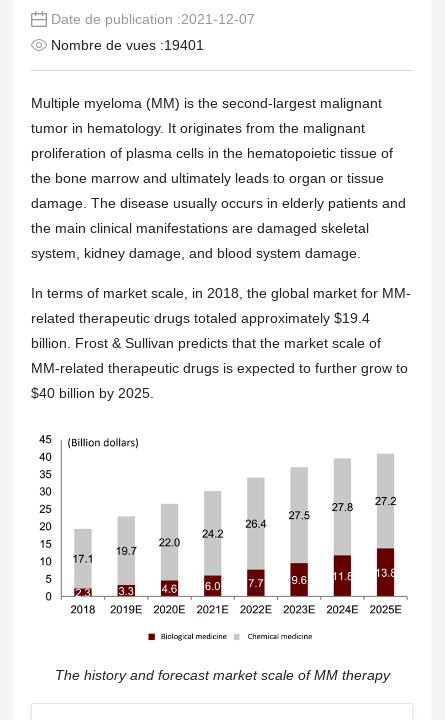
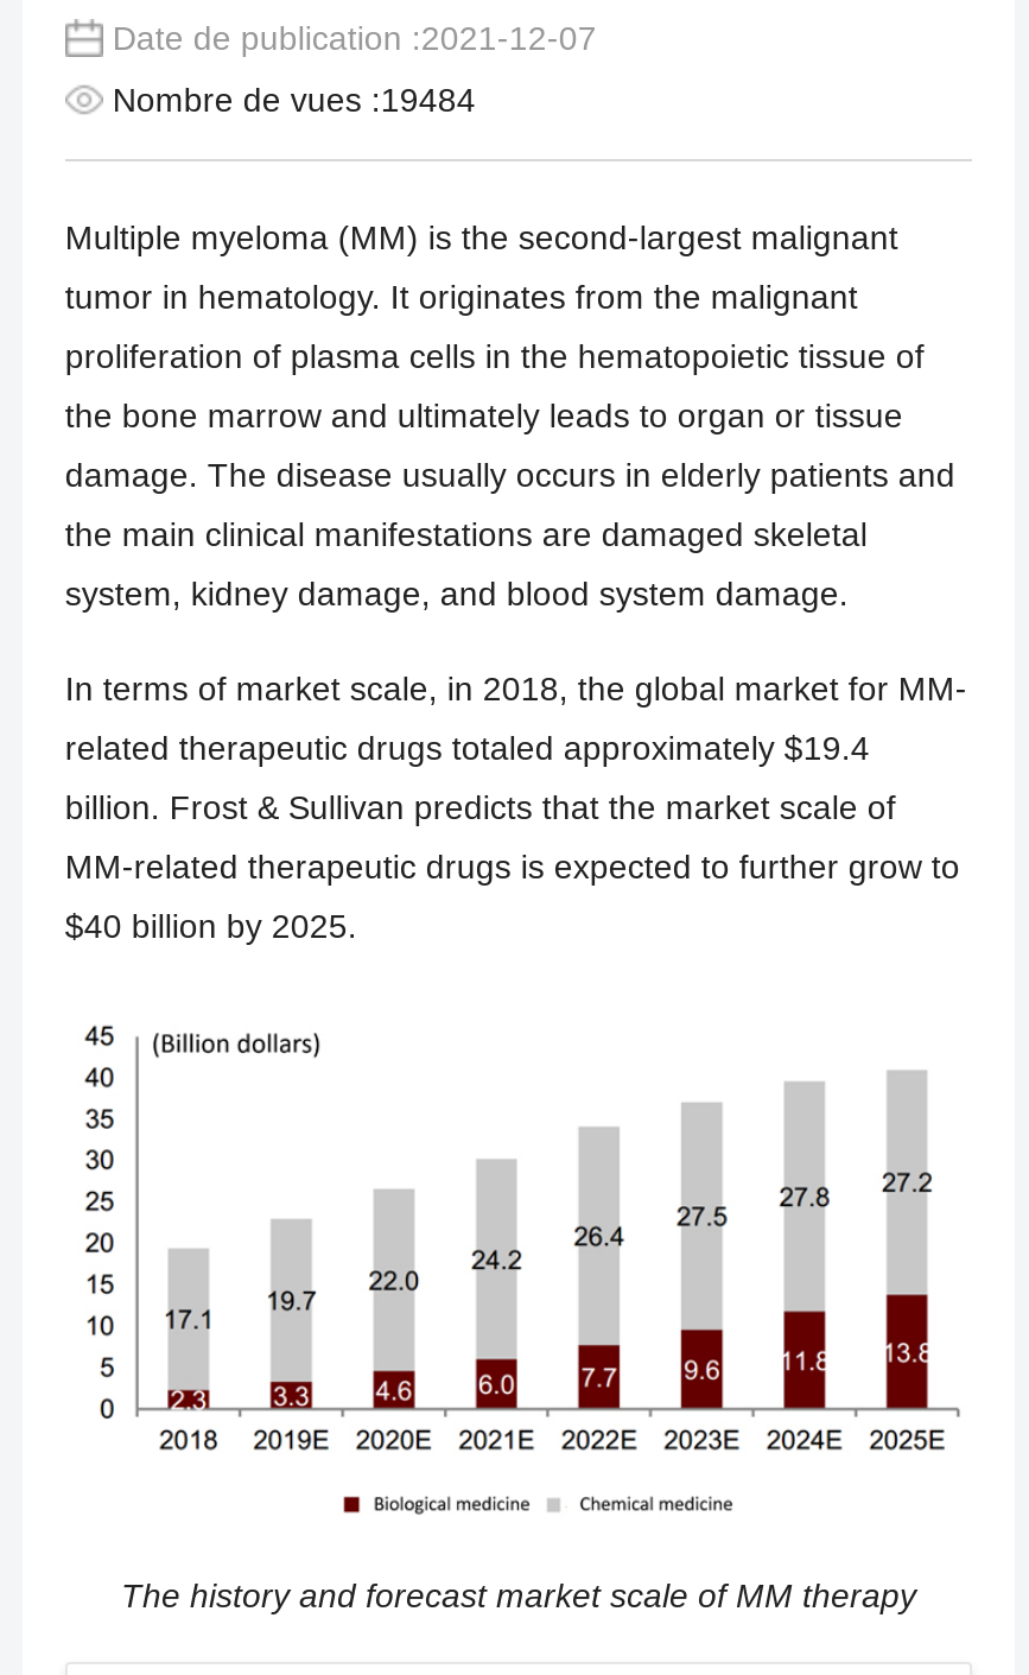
- Nombre de vues :19401
+ Nombre de vues :19484
